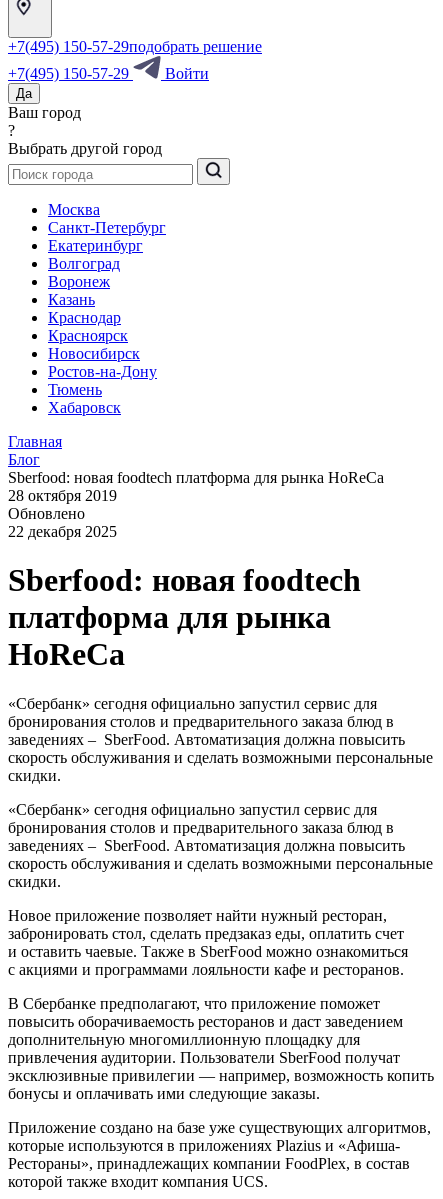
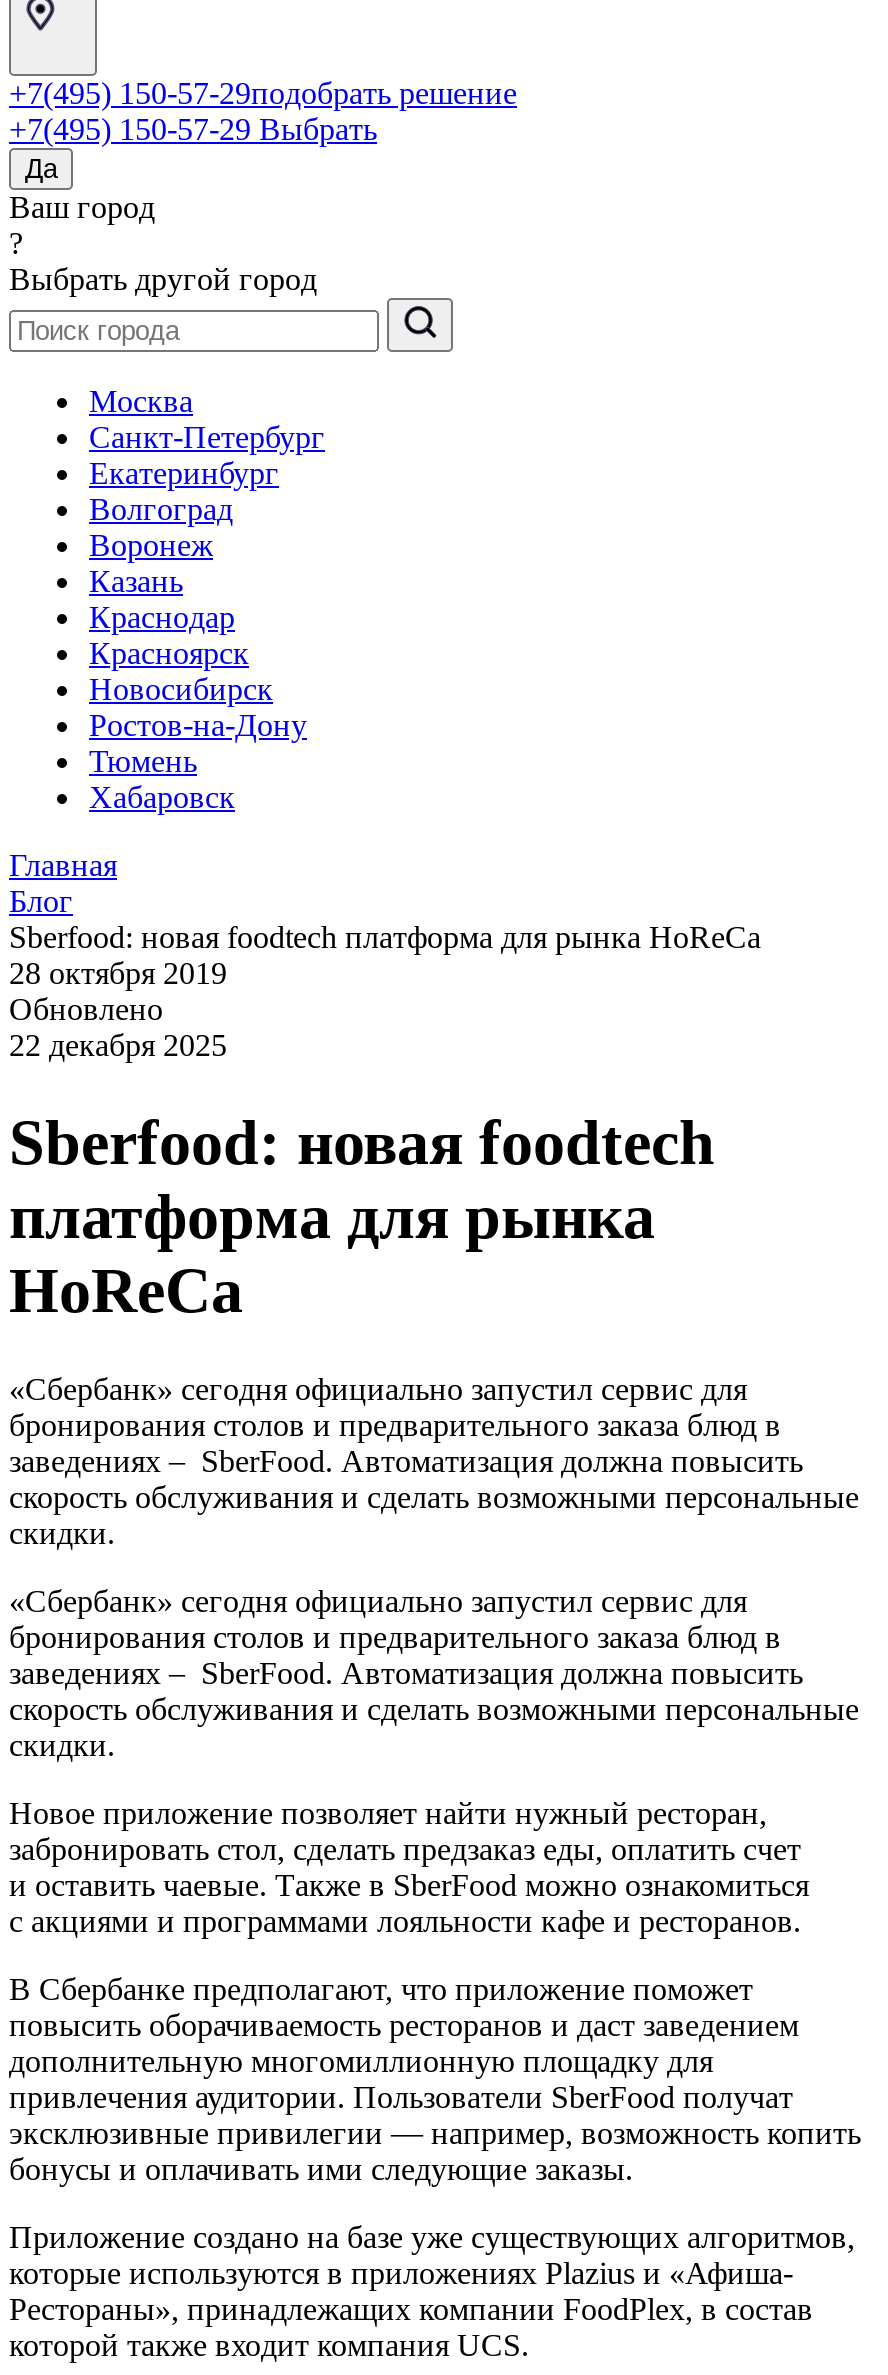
- +7(495) 150-57-29
- Войти
+ +7(495) 150-57-29 Выбрать
